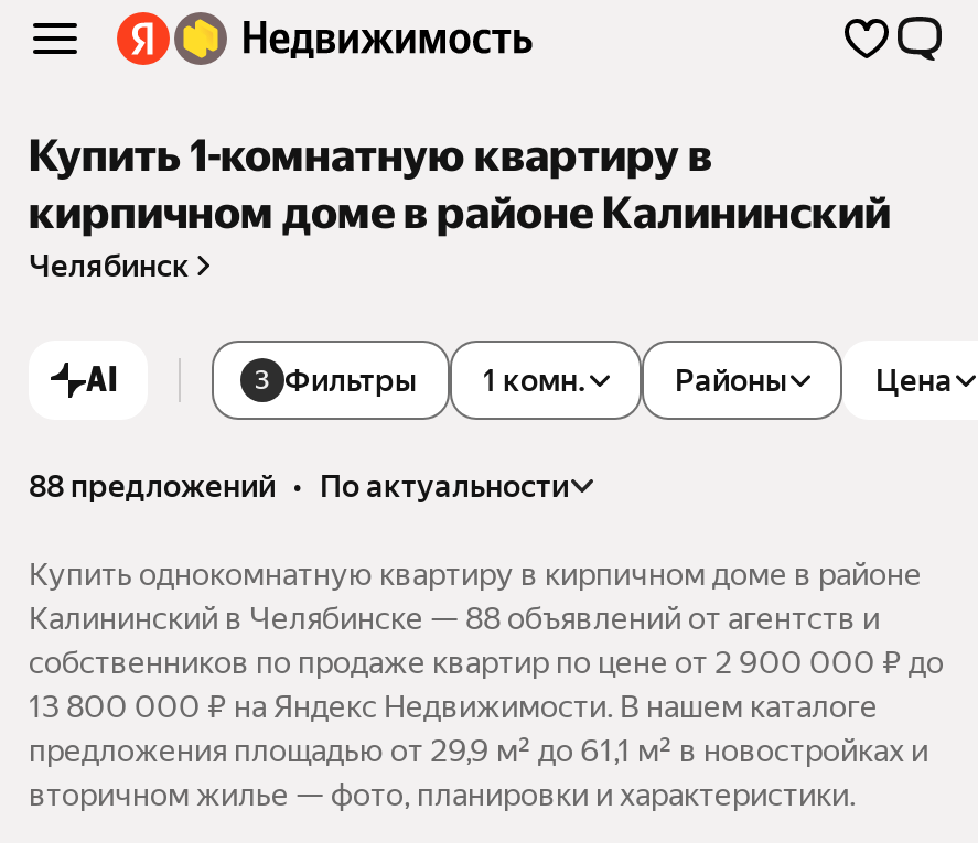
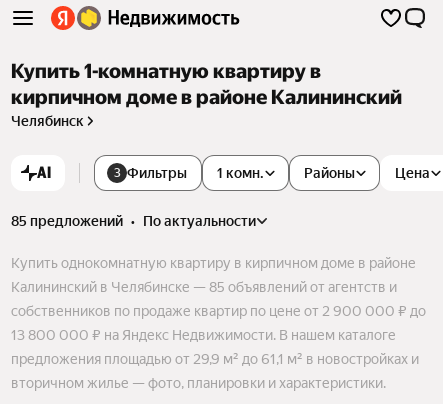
- 88 предложений • по актуальности
+ 85 предложений • по актуальности

- Калининский в Челябинске — 88 объявлений от агентств и
+ Калининский в Челябинске — 85 объявлений от агентств и
